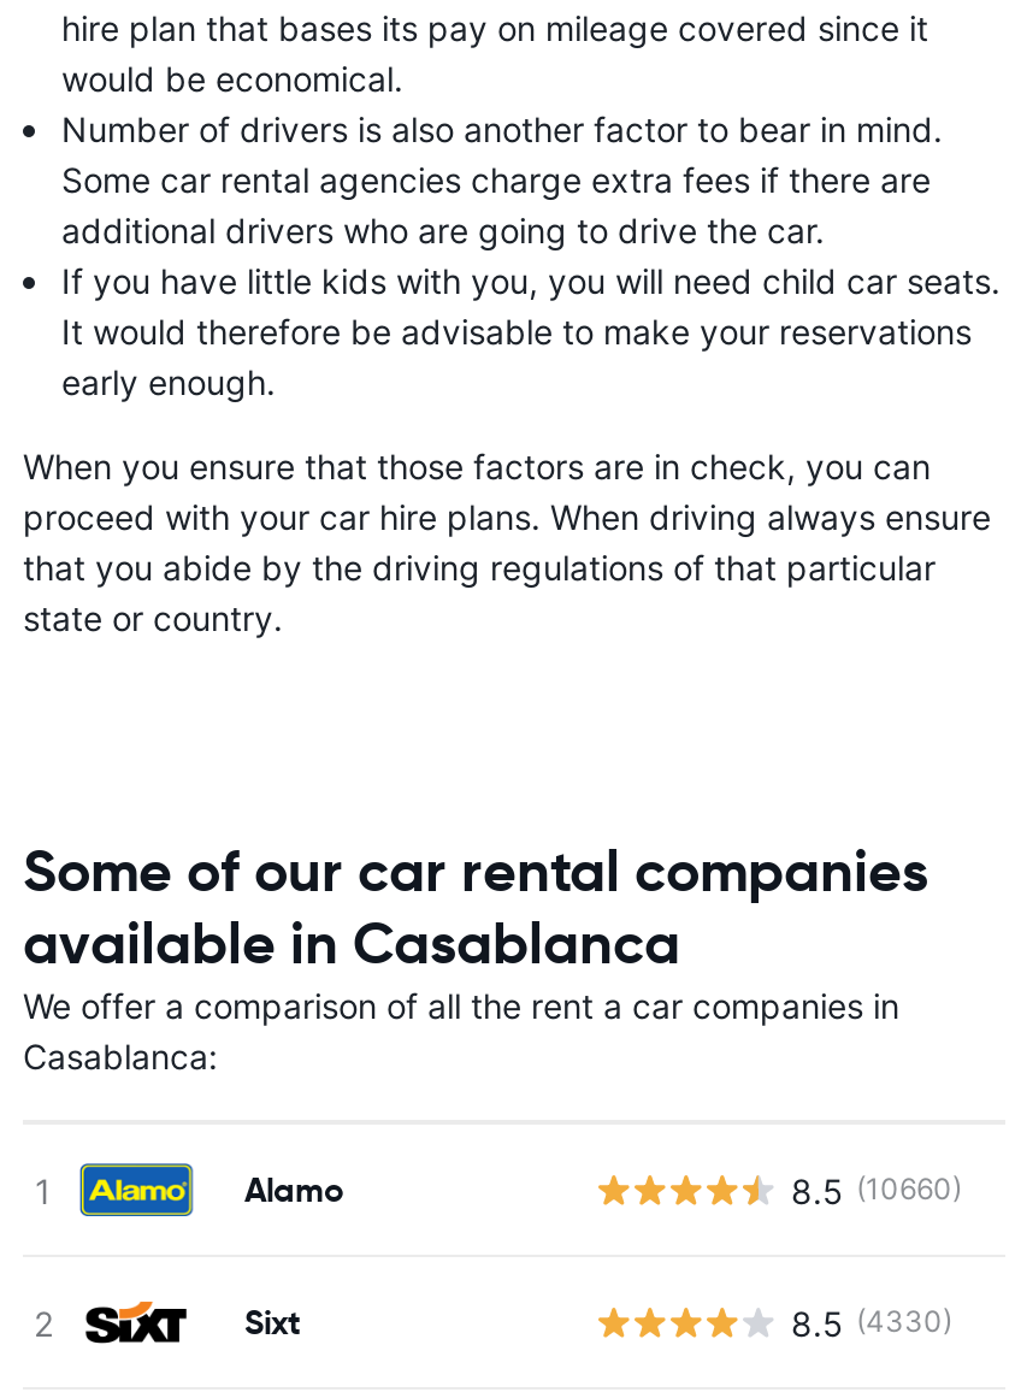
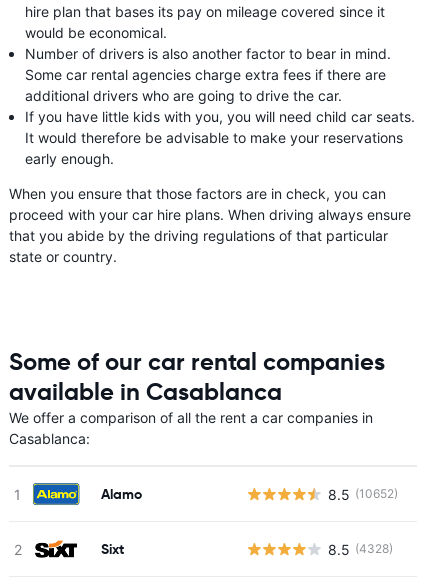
- 8.5 (10660)
+ 8.5 (10652)

- 8.5 (4330)
+ 8.5 (4328)
